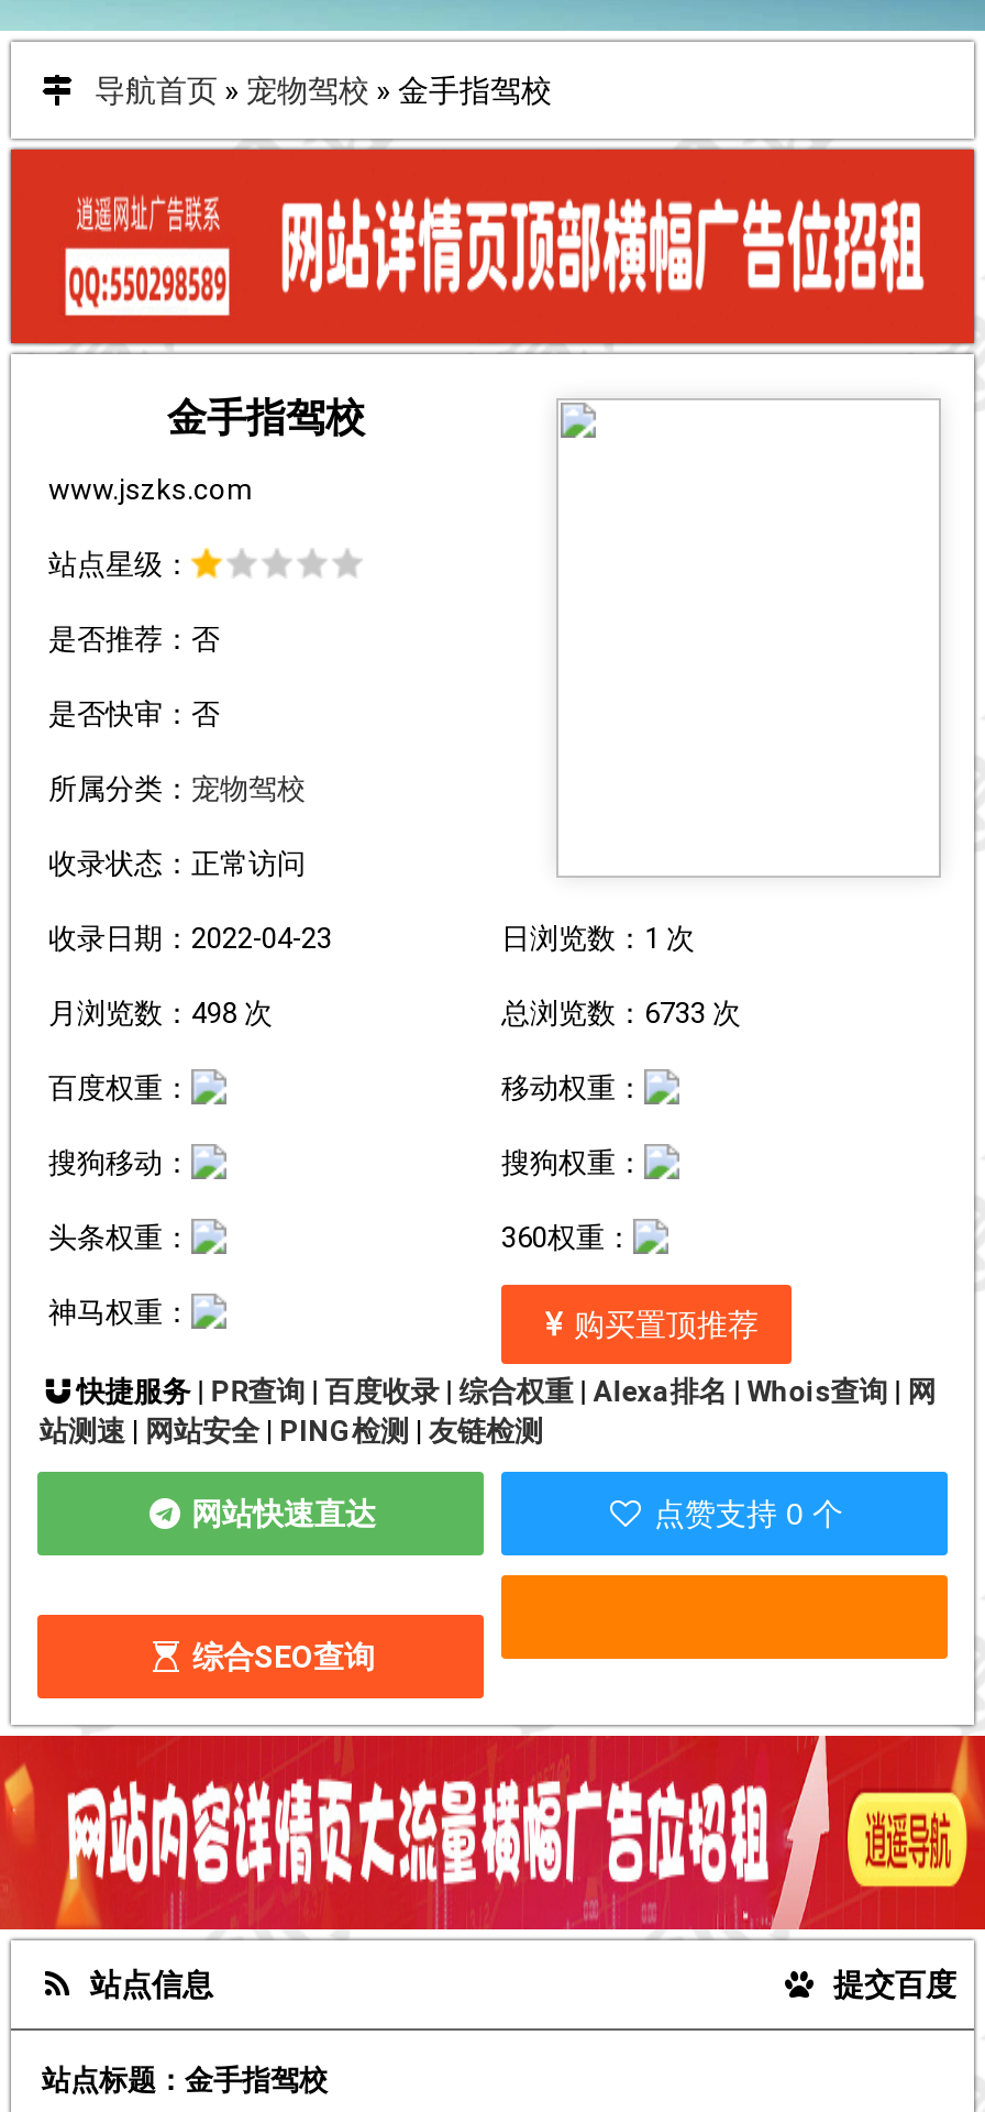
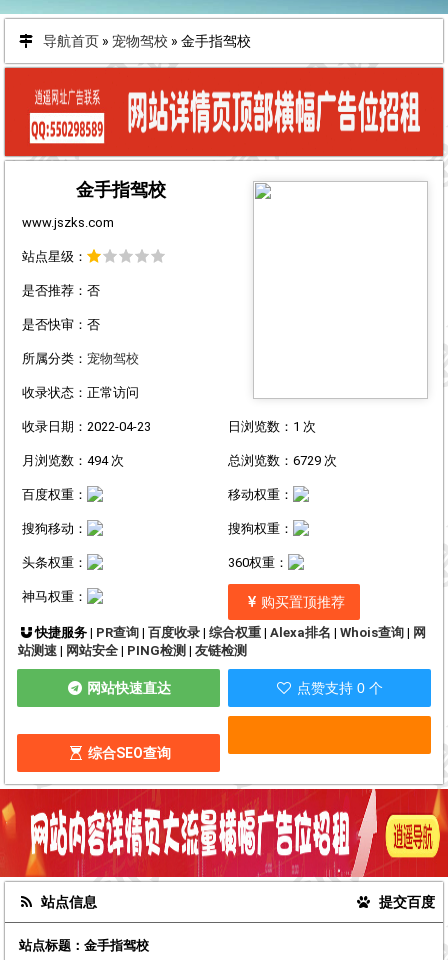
- 月浏览数：498 次
+ 月浏览数：494 次

- 总浏览数：6733 次
+ 总浏览数：6729 次
